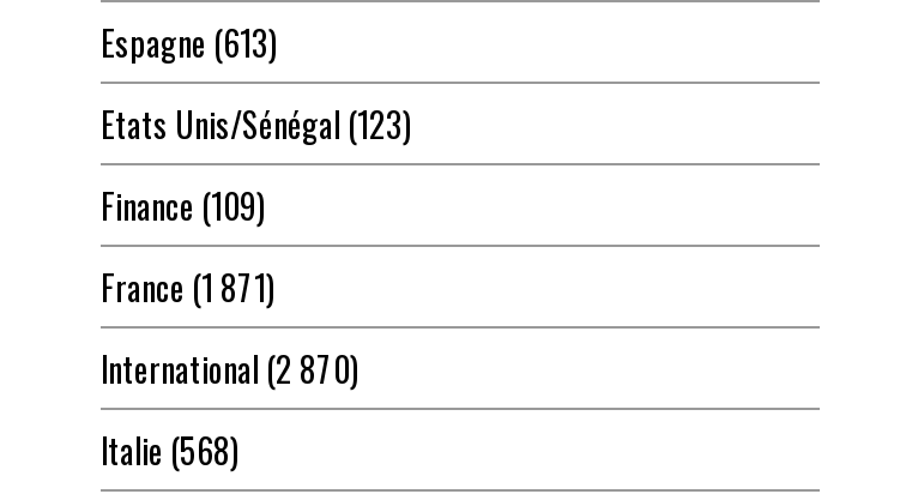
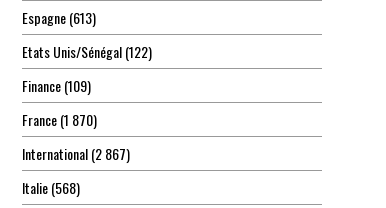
- Etats Unis/Sénégal (123)
+ Etats Unis/Sénégal (122)

- France (1 871)
+ France (1 870)

- International (2 870)
+ International (2 867)
